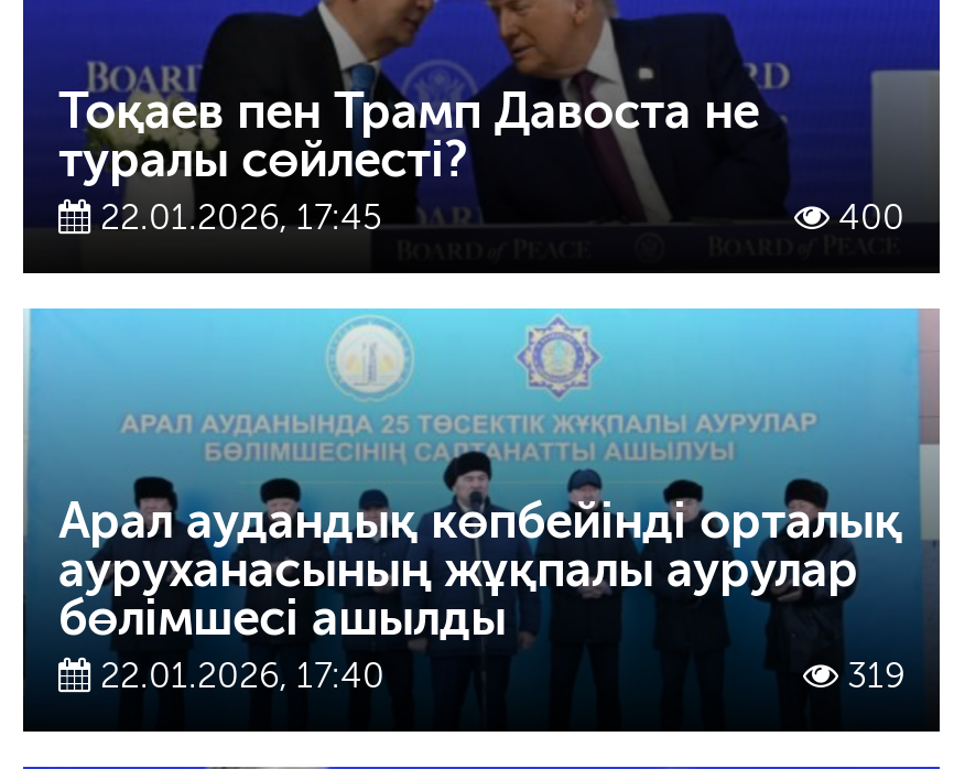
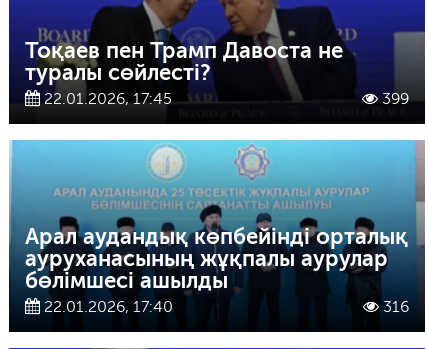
- 400
+ 399

- 319
+ 316
